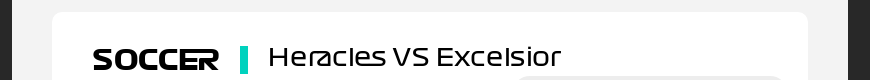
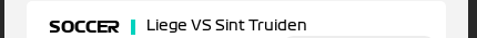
- Heracles VS Excelsior
+ Liege VS Sint Truiden
